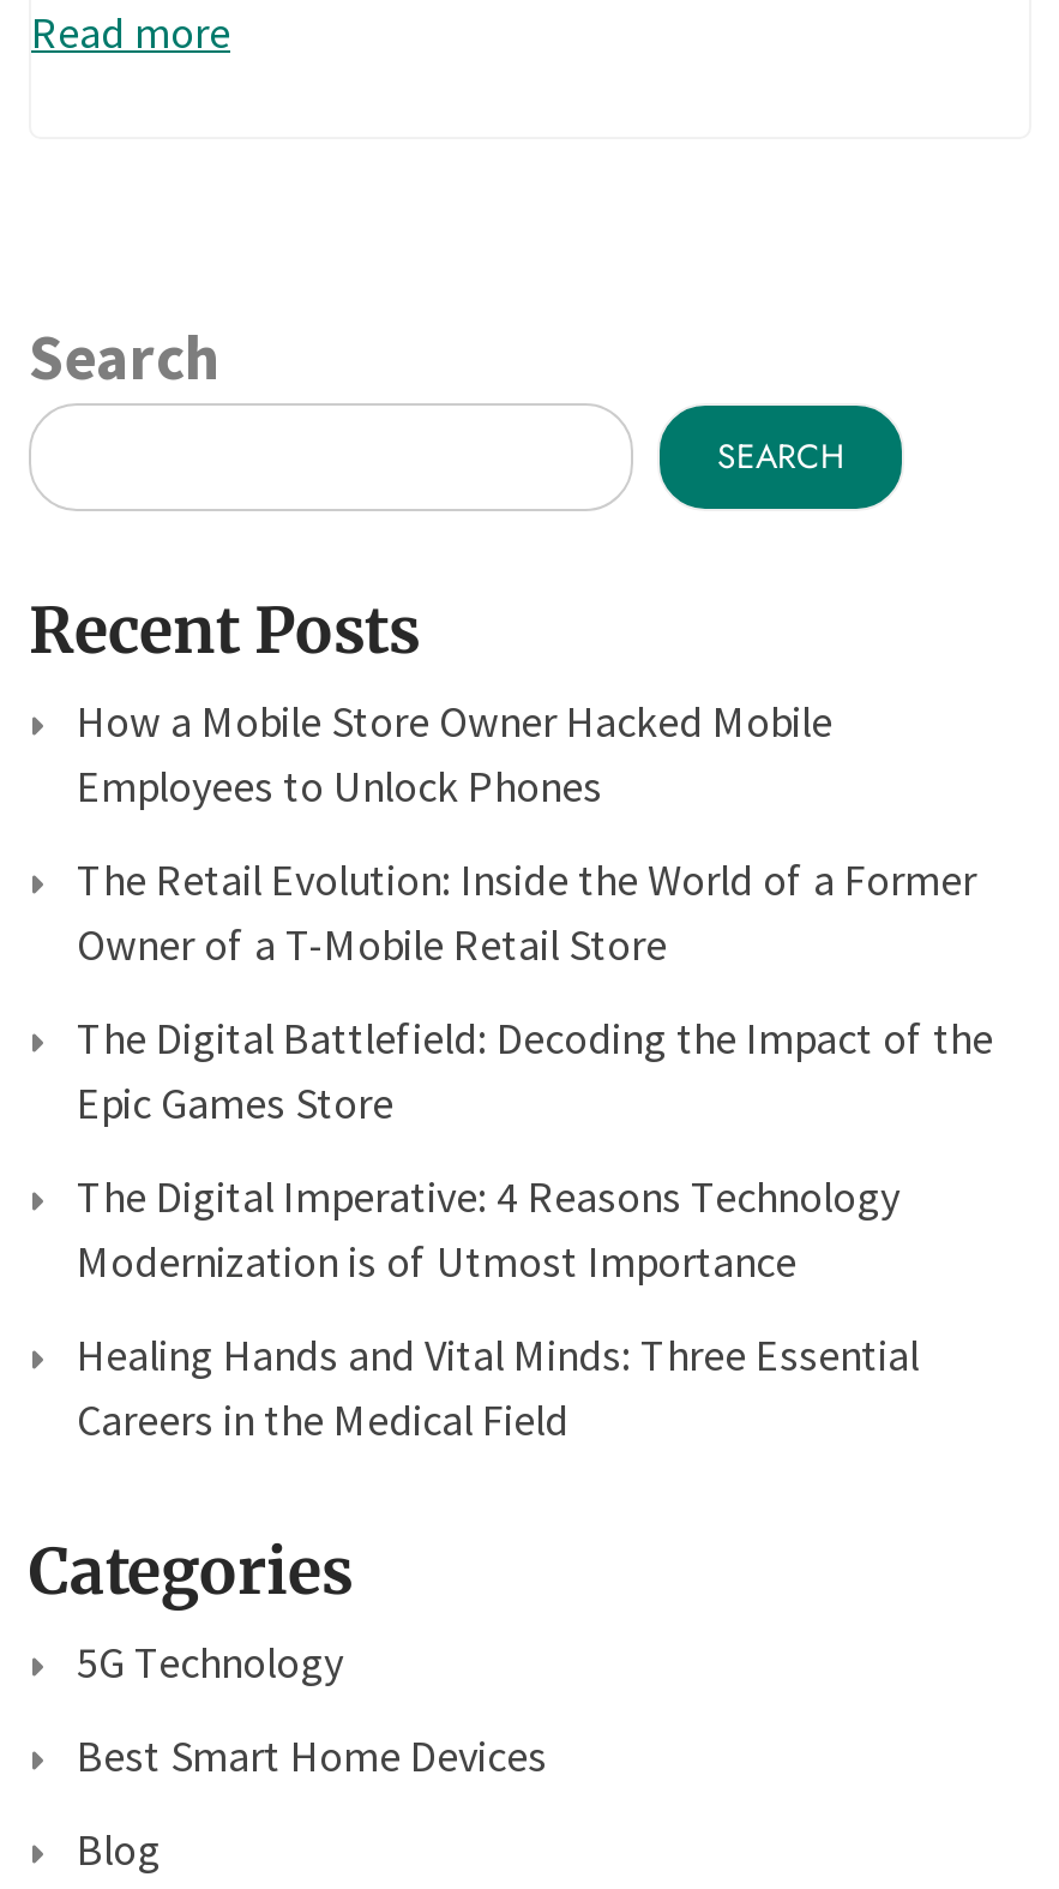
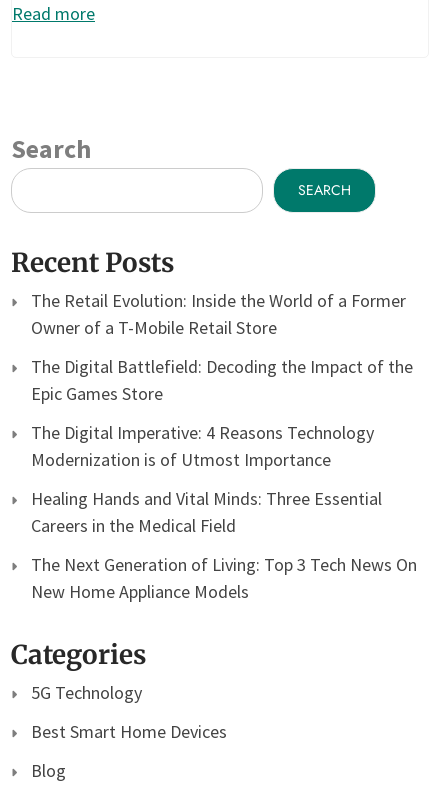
- How a Mobile Store Owner Hacked Mobile
- Employees to Unlock Phones

moved up: The Retail Evolution: Inside the World of a Former | Owner of a T-Mobile Retail Store | The Digital Battlefield: Decoding the Impact of the | Epic Games Store | The Digital Imperative: 4 Reasons Technology | Modernization is of Utmost Importance | Healing Hands and Vital Minds: Three Essential | Careers in the Medical Field

+ The Next Generation of Living: Top 3 Tech News On
+ New Home Appliance Models
